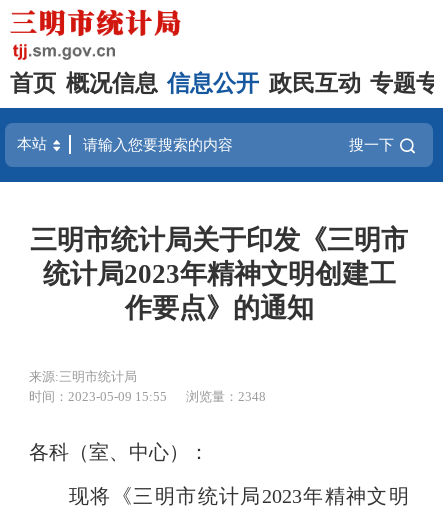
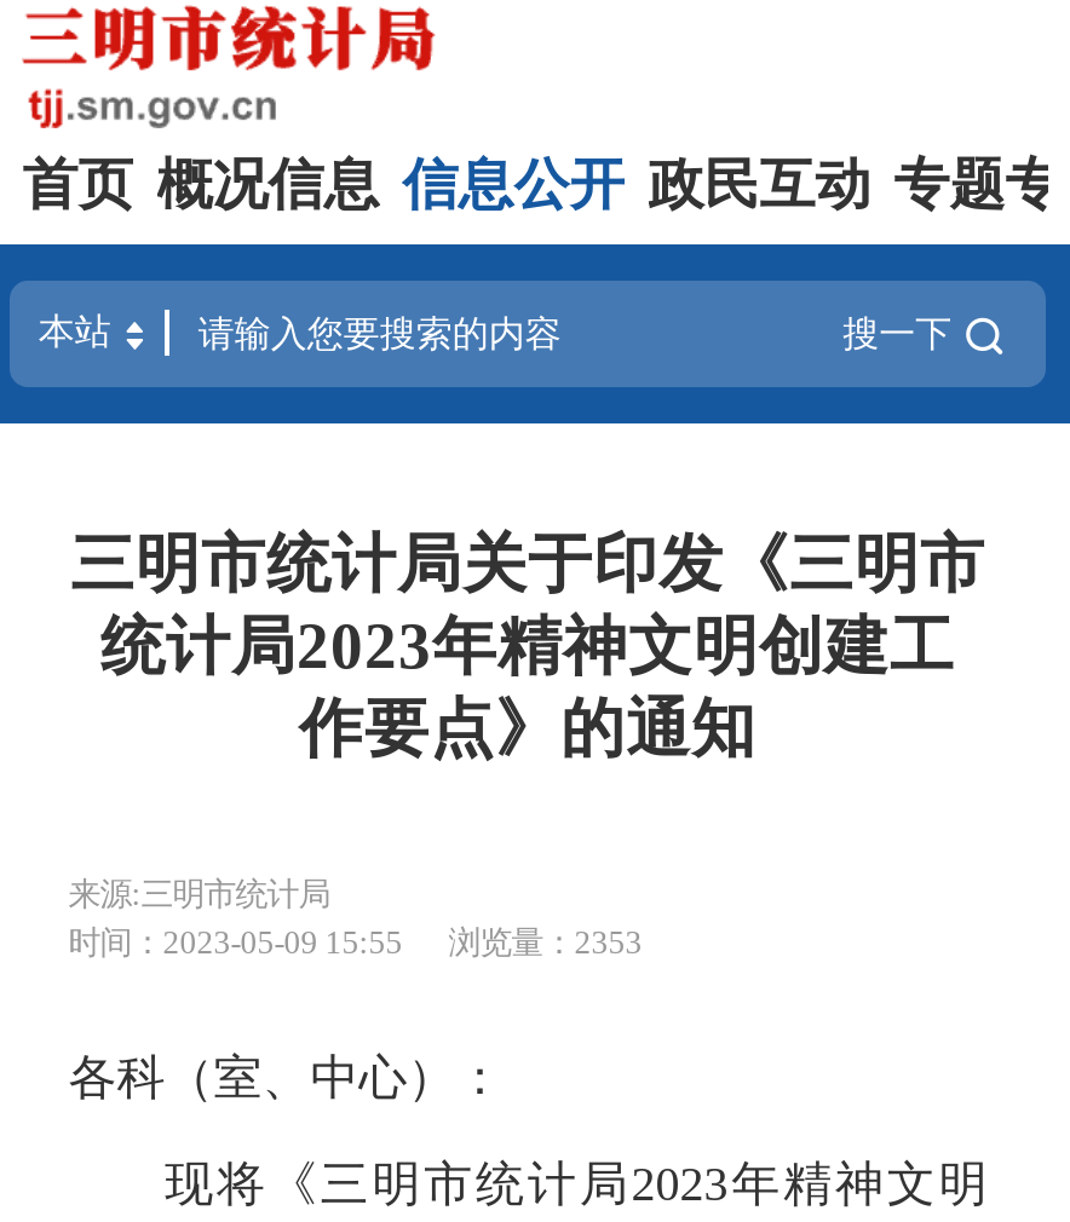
- 时间：2023-05-09 15:55 浏览量：2348
+ 时间：2023-05-09 15:55 浏览量：2353
